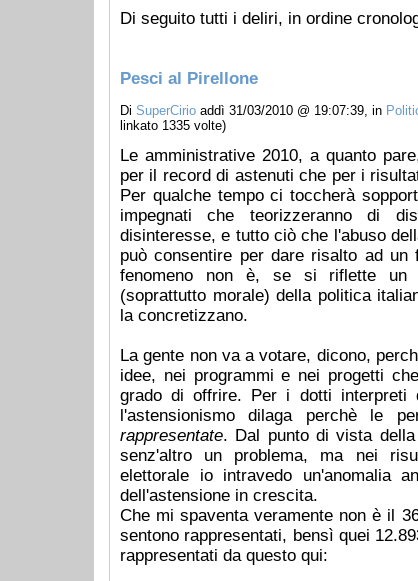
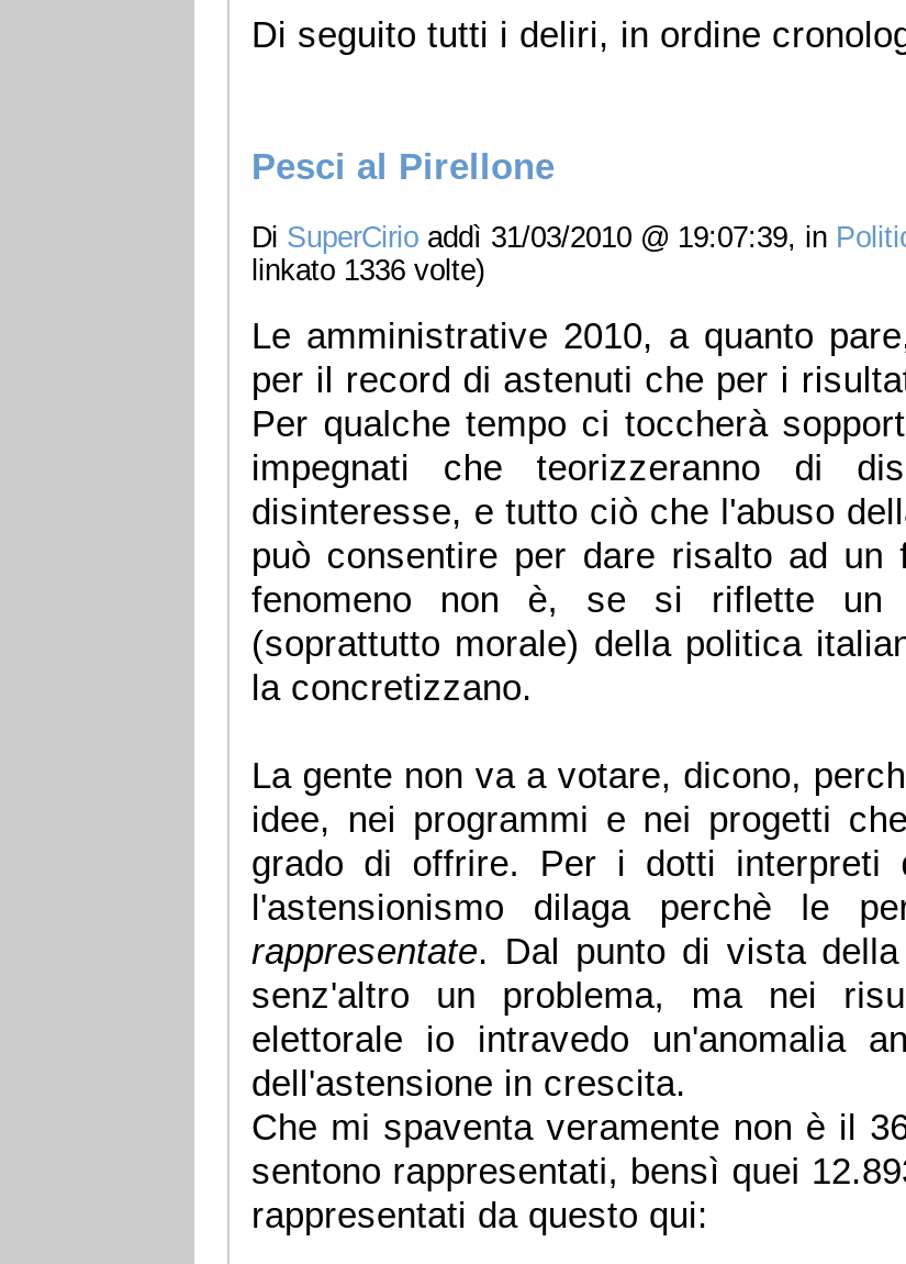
- linkato 1335 volte)
+ linkato 1336 volte)
